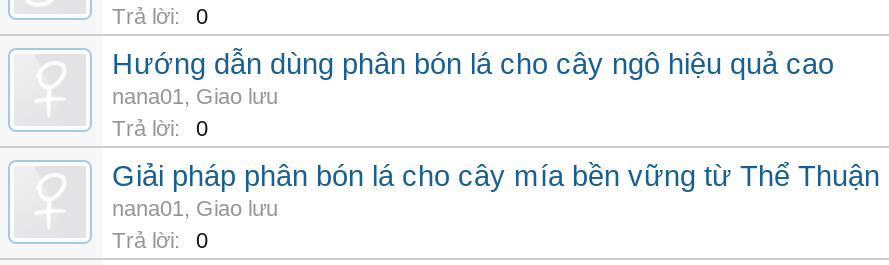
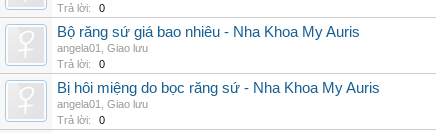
- Hướng dẫn dùng phân bón lá cho cây ngô hiệu quả cao
- nana01, Giao lưu
+ Bộ răng sứ giá bao nhiêu - Nha Khoa My Auris
+ angela01, Giao lưu

- Giải pháp phân bón lá cho cây mía bền vững từ Thể Thuận
- nana01, Giao lưu
+ Bị hôi miệng do bọc răng sứ - Nha Khoa My Auris
+ angela01, Giao lưu
